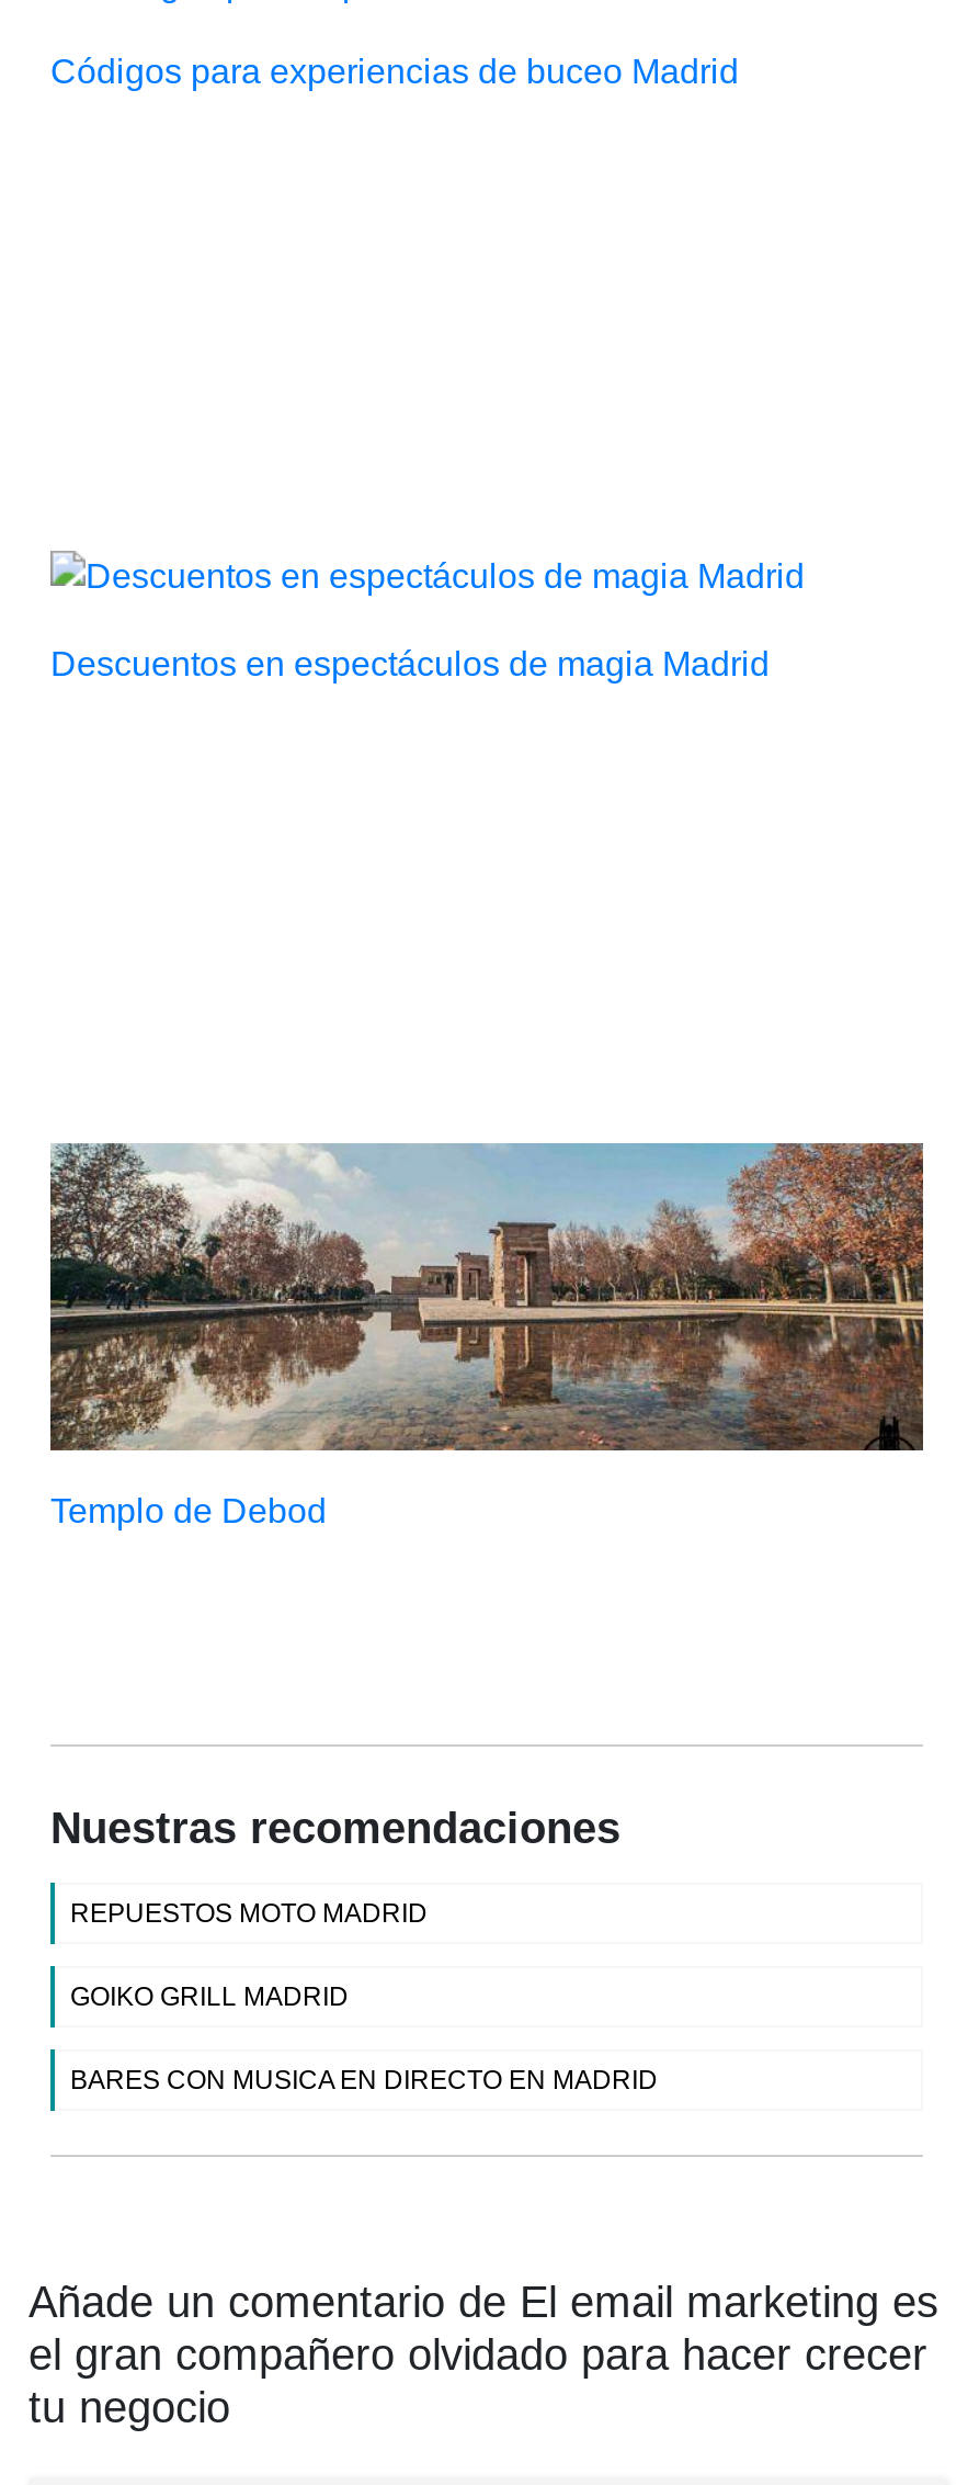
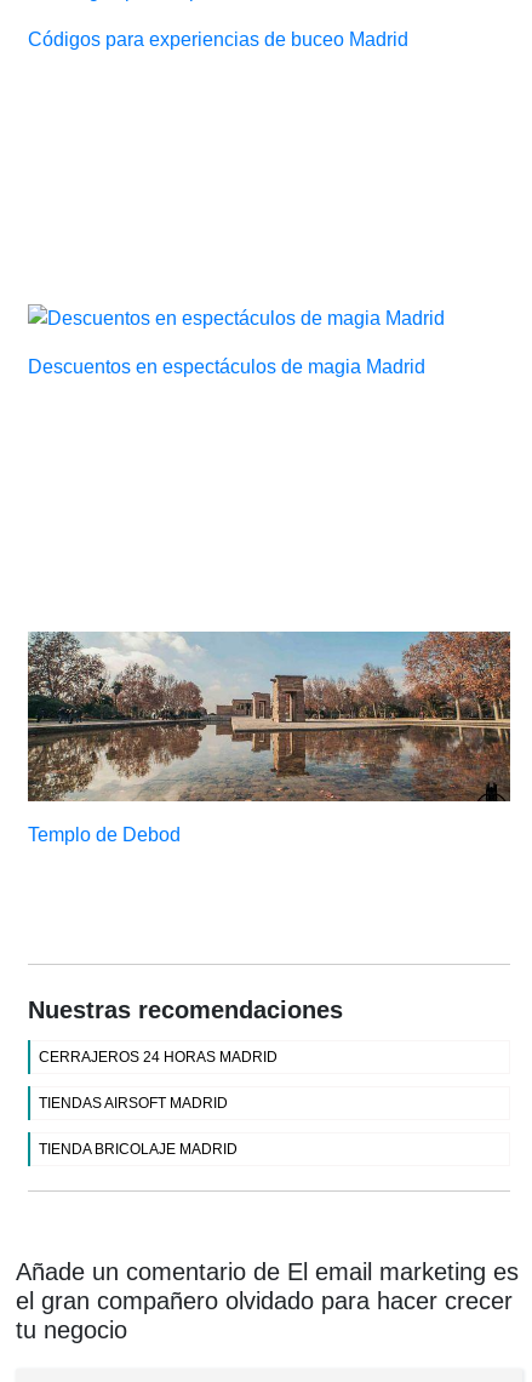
- REPUESTOS MOTO MADRID
+ CERRAJEROS 24 HORAS MADRID

- GOIKO GRILL MADRID
+ TIENDAS AIRSOFT MADRID

- BARES CON MUSICA EN DIRECTO EN MADRID
+ TIENDA BRICOLAJE MADRID
